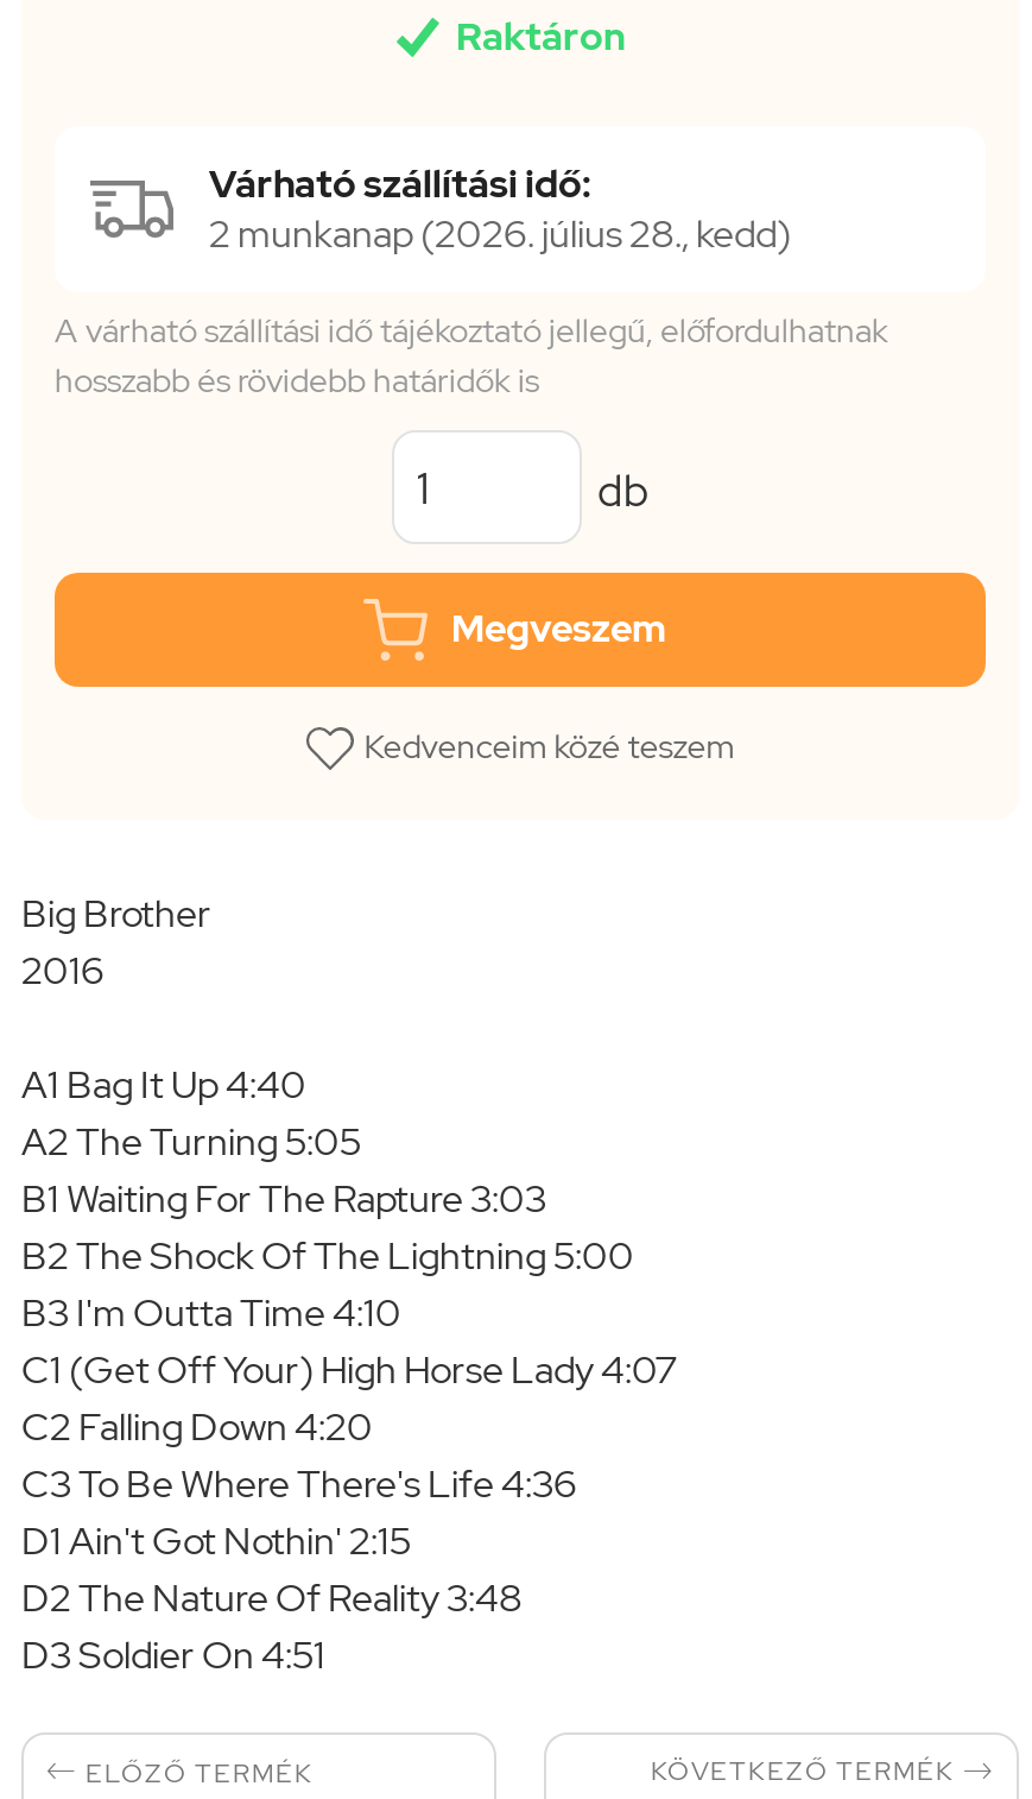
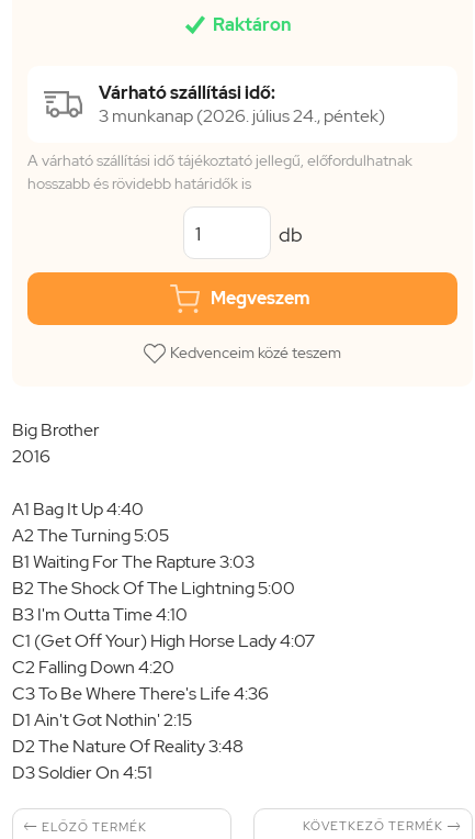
- 2 munkanap (2026. július 28., kedd)
+ 3 munkanap (2026. július 24., péntek)
